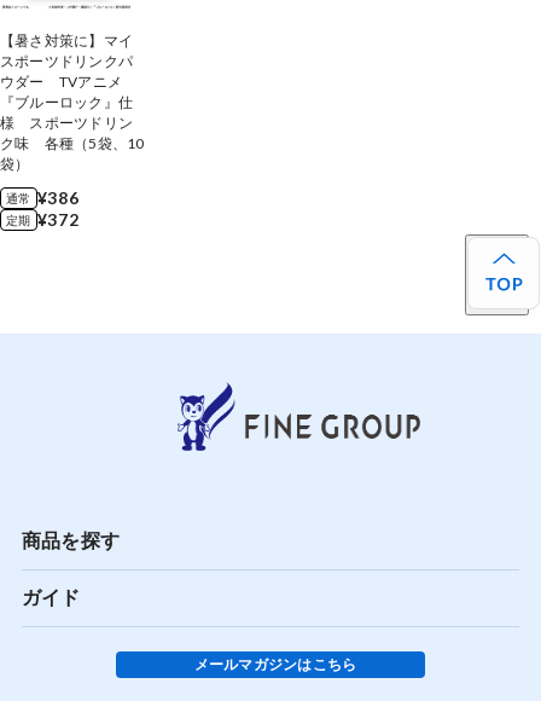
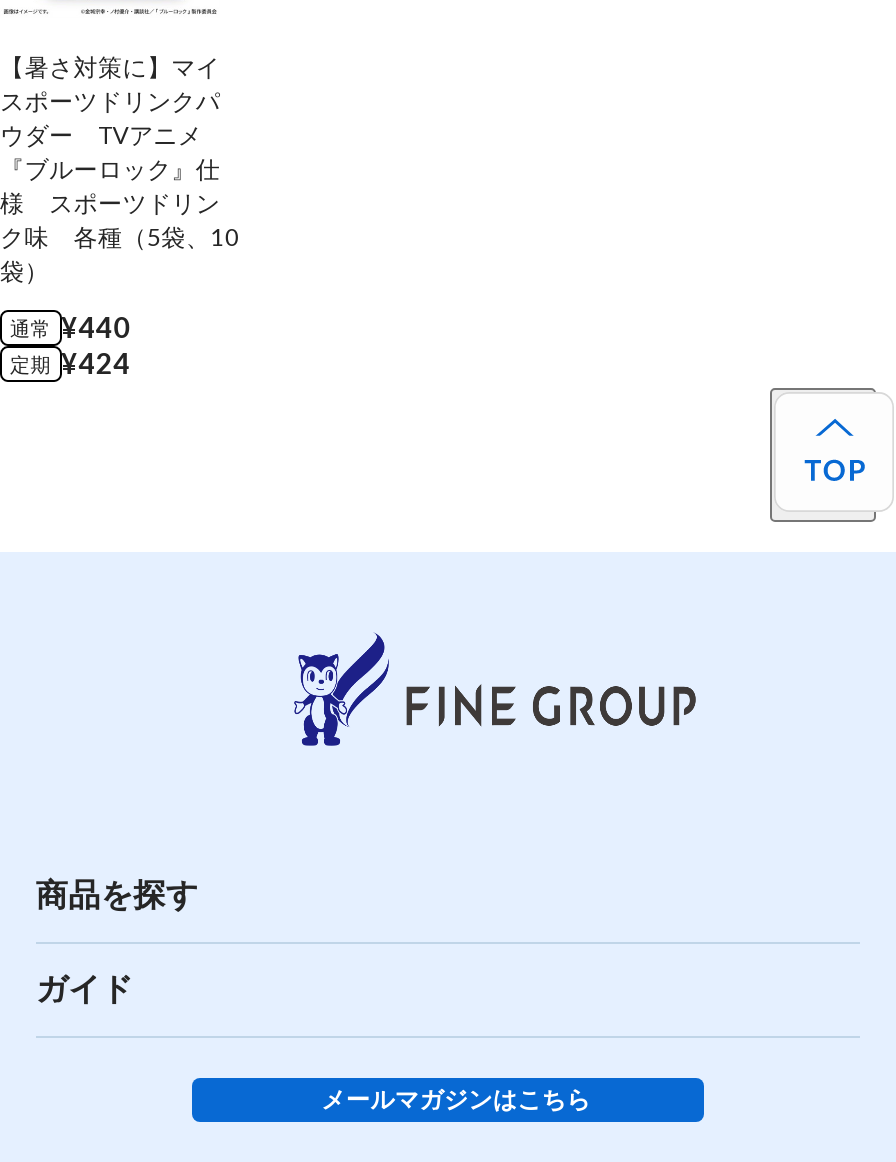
- 通常 ¥386
+ 通常 ¥440

- 定期 ¥372
+ 定期 ¥424
